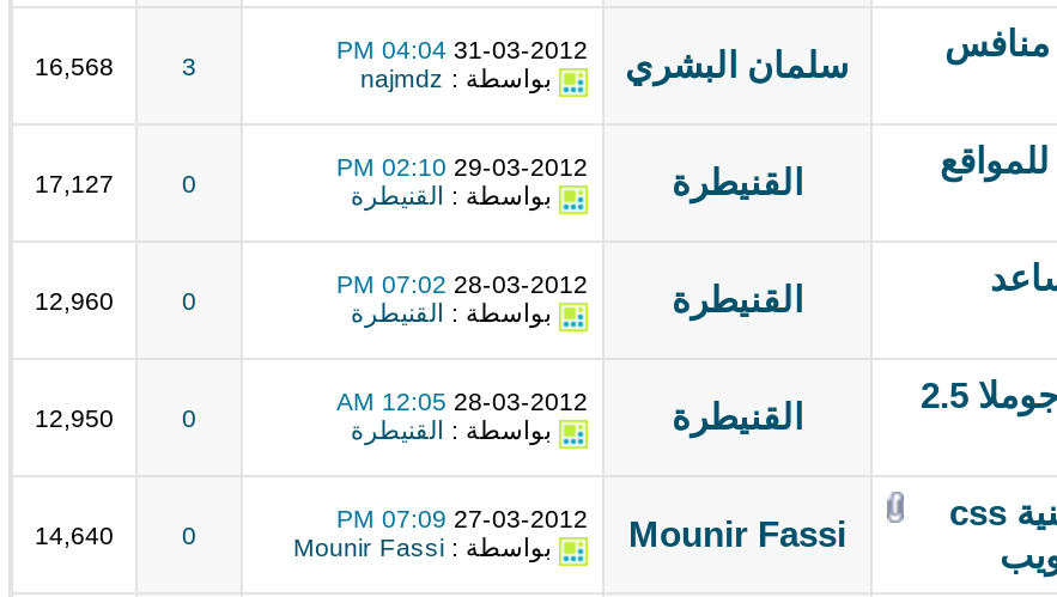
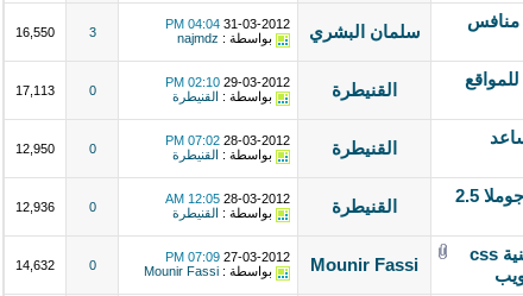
- 16,568
+ 16,550

- 17,127
+ 17,113

- 12,960
+ 12,950

- 12,950
+ 12,936

- 14,640
+ 14,632
